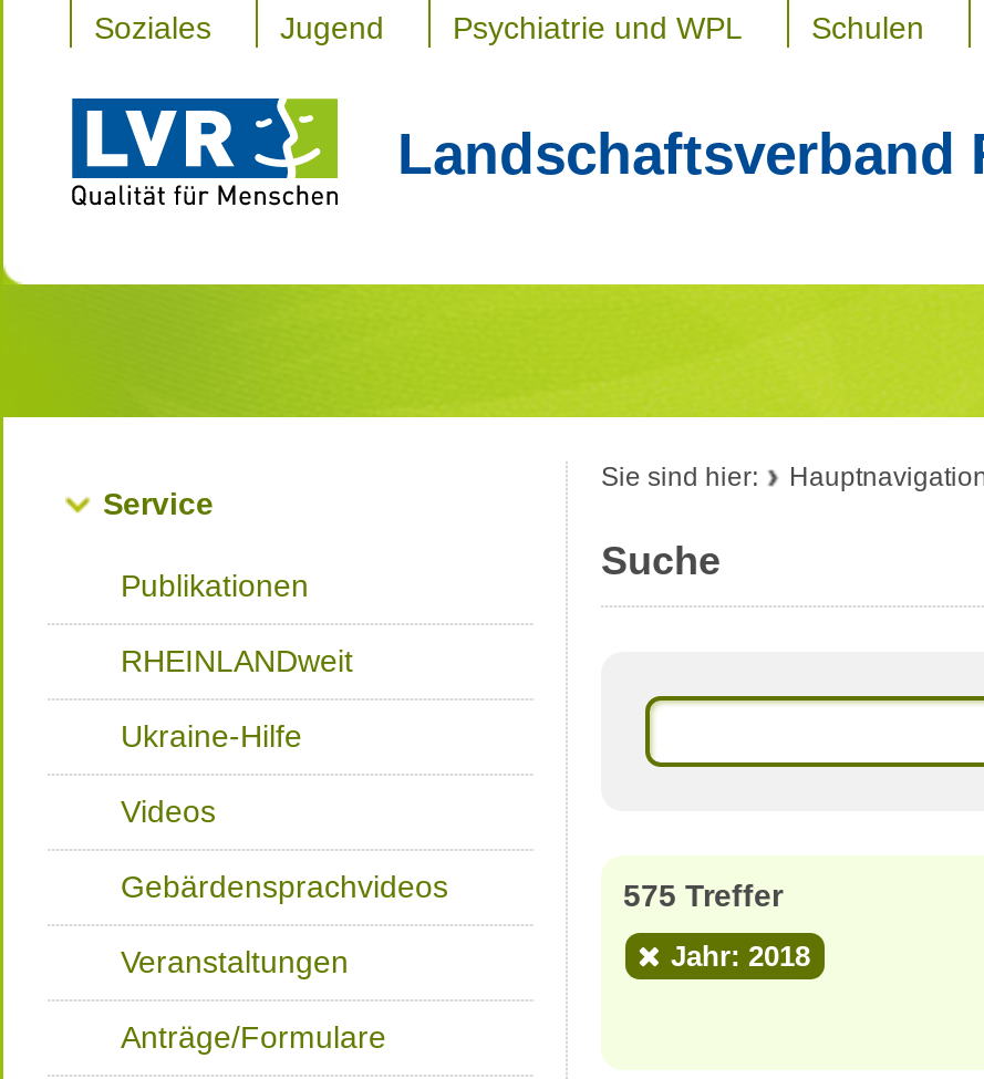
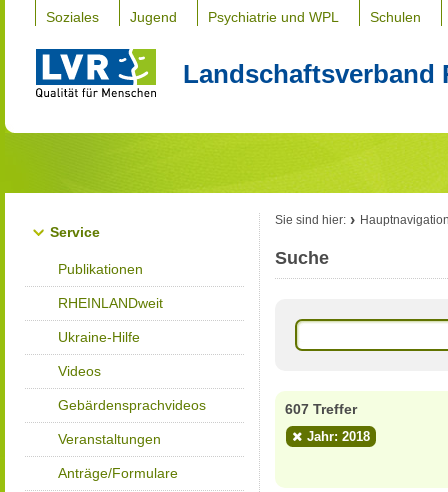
- 575 Treffer
+ 607 Treffer
